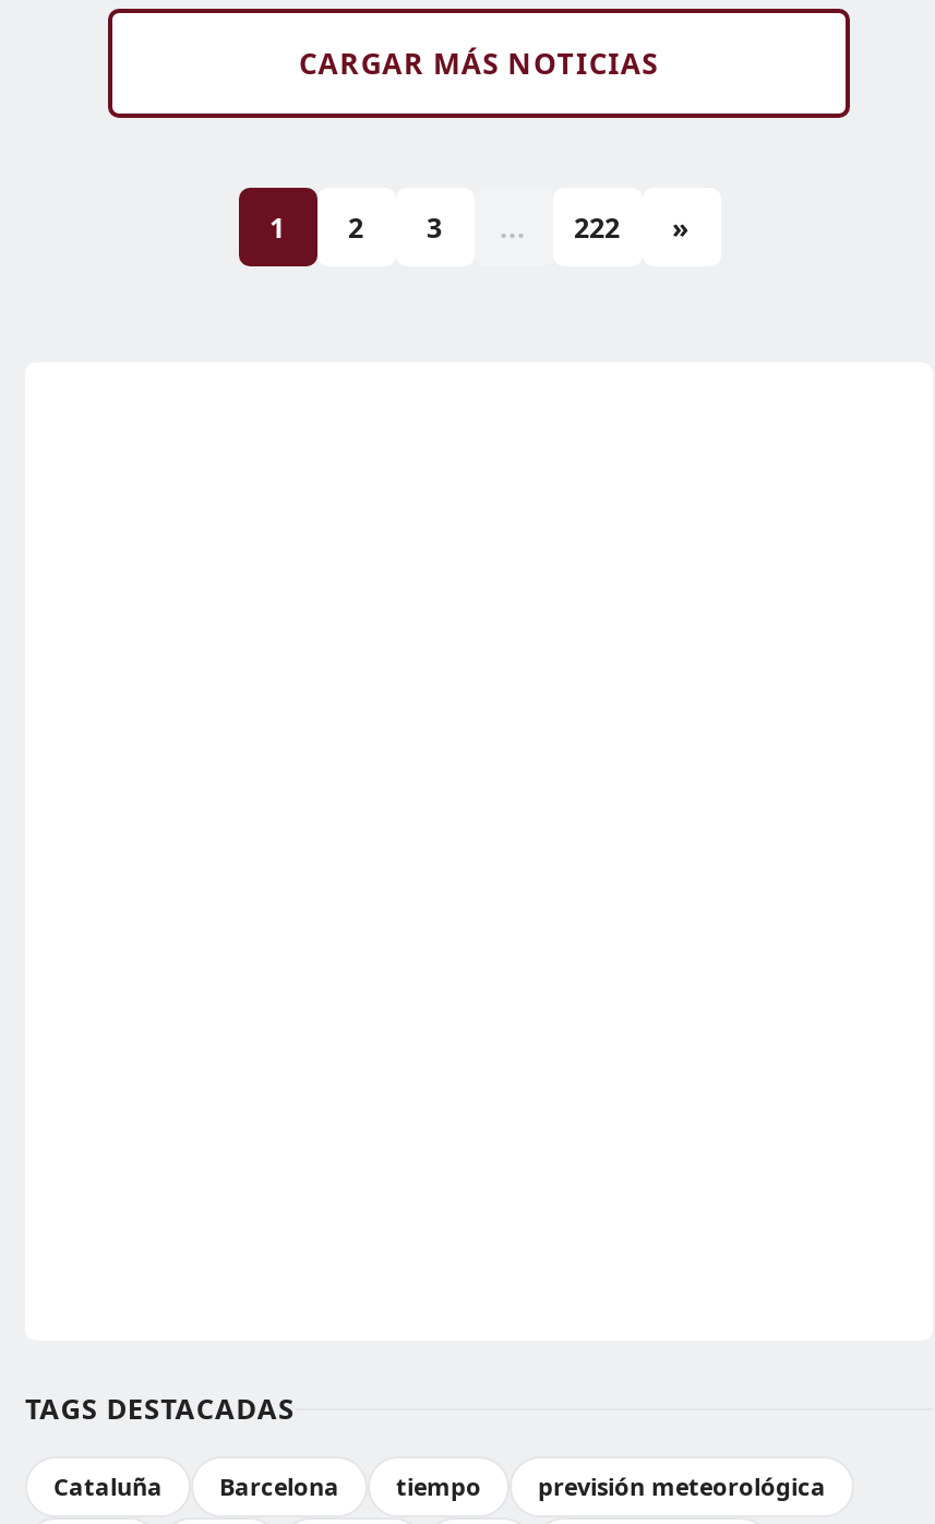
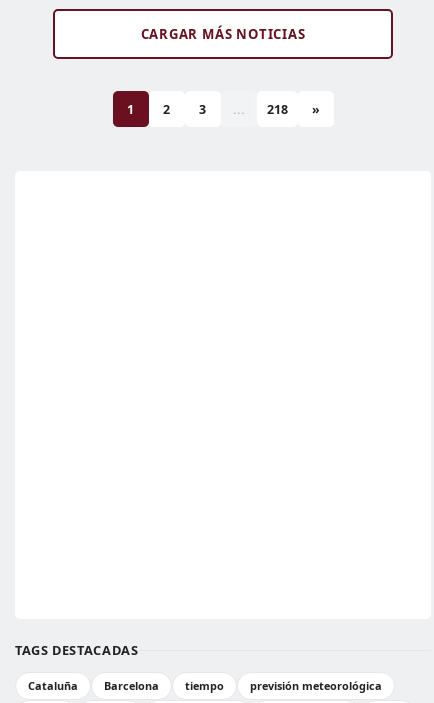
- 222
+ 218
